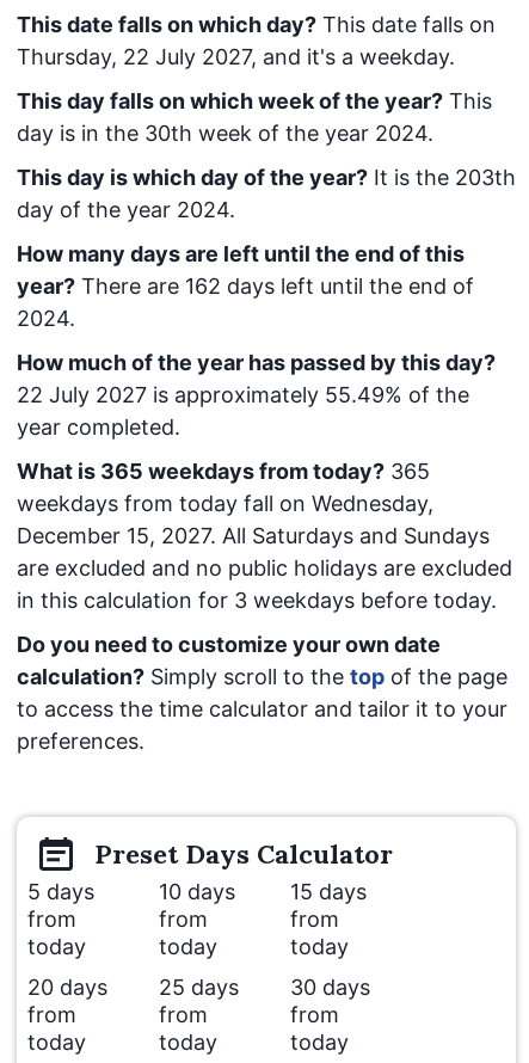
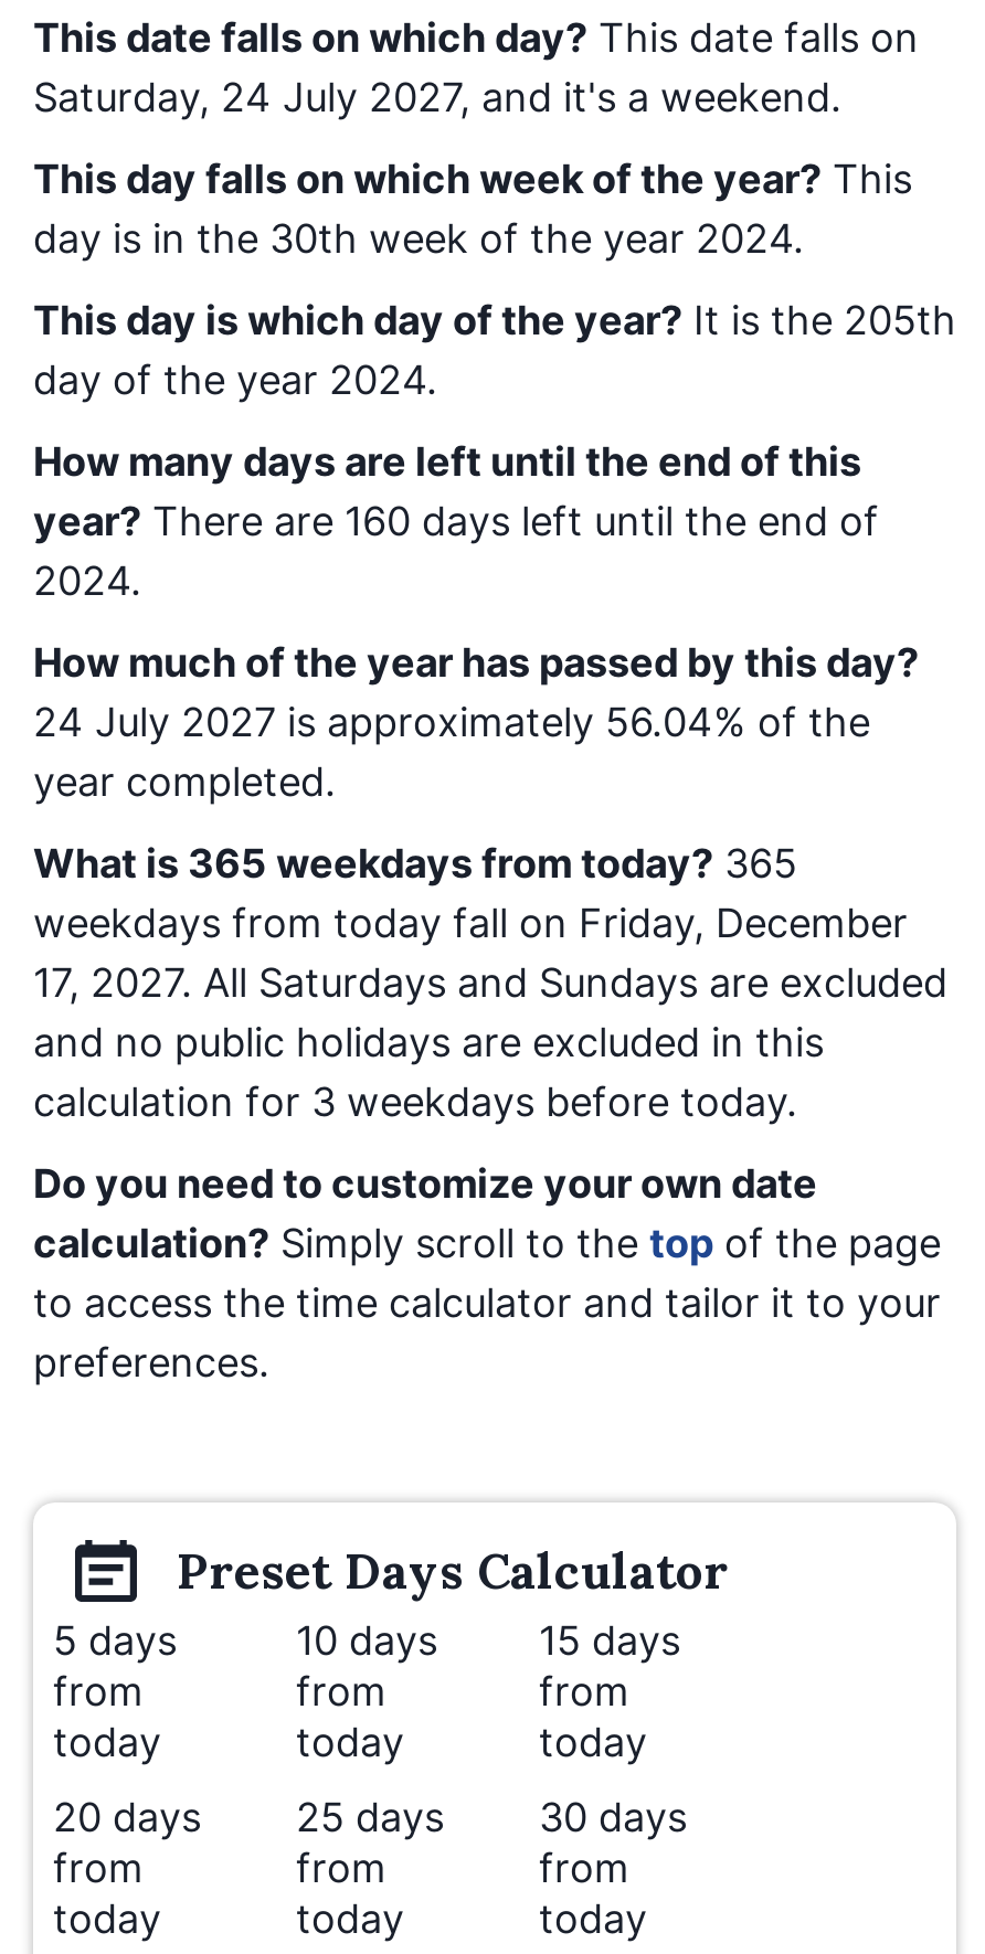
- Thursday, 22 July 2027, and it's a weekday.
+ Saturday, 24 July 2027, and it's a weekend.

- This day is which day of the year? It is the 203th
+ This day is which day of the year? It is the 205th

- year? There are 162 days left until the end of
+ year? There are 160 days left until the end of

- 22 July 2027 is approximately 55.49% of the
+ 24 July 2027 is approximately 56.04% of the

- weekdays from today fall on Wednesday,
- December 15, 2027. All Saturdays and Sundays
- are excluded and no public holidays are excluded
- in this calculation for 3 weekdays before today.
+ weekdays from today fall on Friday, December
+ 17, 2027. All Saturdays and Sundays are excluded
+ and no public holidays are excluded in this
+ calculation for 3 weekdays before today.
